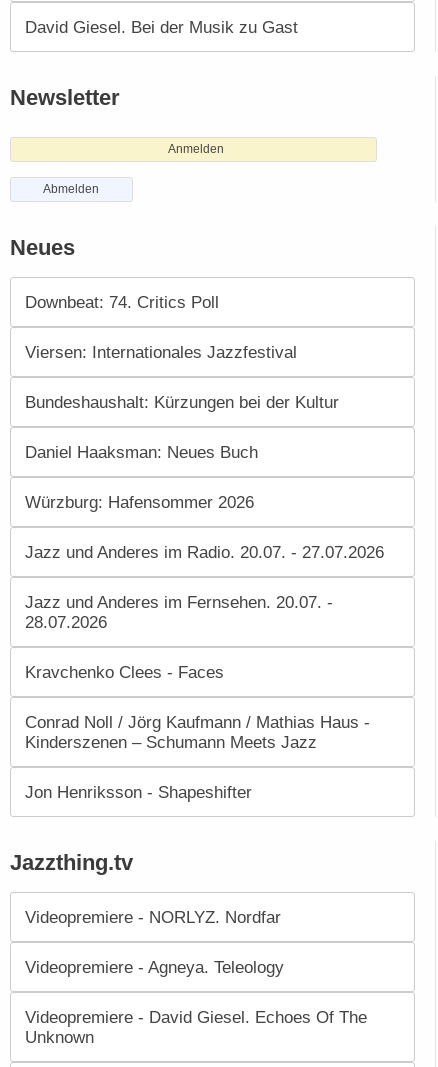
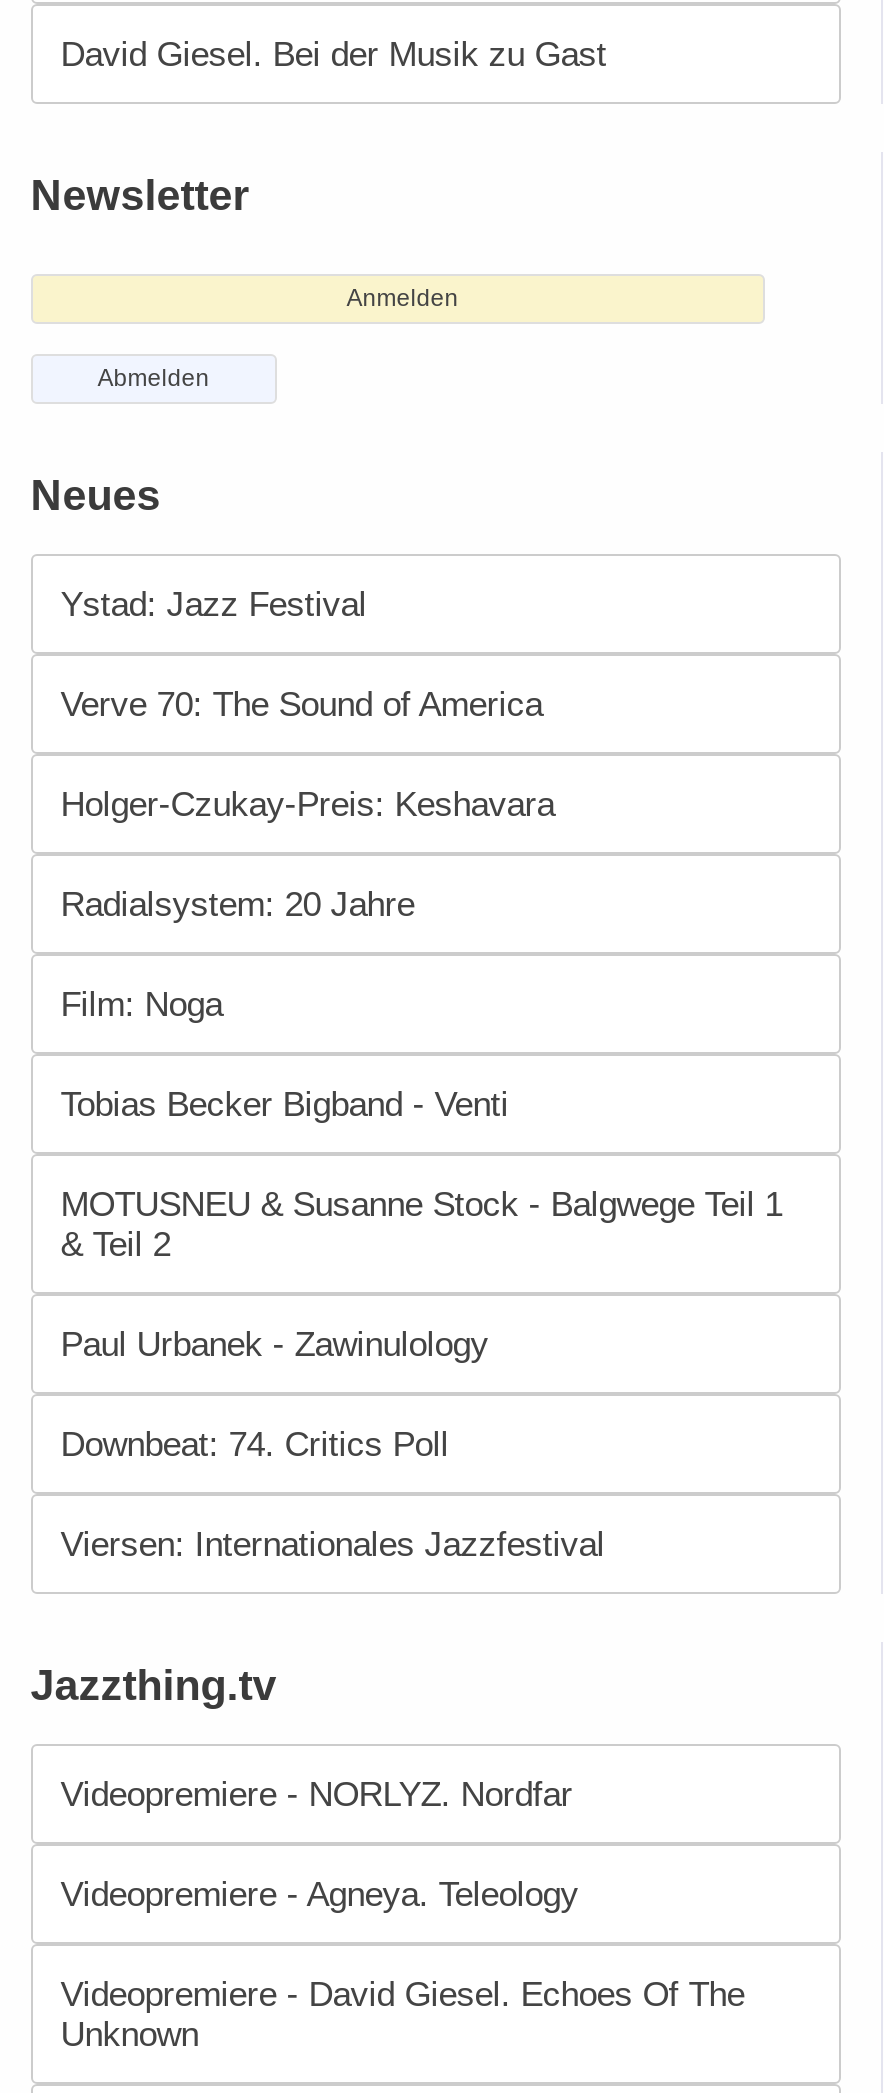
+ Ystad: Jazz Festival
+ Verve 70: The Sound of America
+ Holger-Czukay-Preis: Keshavara
+ Radialsystem: 20 Jahre
+ Film: Noga
+ Tobias Becker Bigband - Venti
+ MOTUSNEU & Susanne Stock - Balgwege Teil 1
+ & Teil 2
+ Paul Urbanek - Zawinulology

moved down: Downbeat: 74. Critics Poll | Viersen: Internationales Jazzfestival

- Bundeshaushalt: Kürzungen bei der Kultur
- Daniel Haaksman: Neues Buch
- Würzburg: Hafensommer 2026
- Jazz und Anderes im Radio. 20.07. - 27.07.2026
- Jazz und Anderes im Fernsehen. 20.07. -
- 28.07.2026
- Kravchenko Clees - Faces
- Conrad Noll / Jörg Kaufmann / Mathias Haus -
- Kinderszenen – Schumann Meets Jazz
- Jon Henriksson - Shapeshifter
